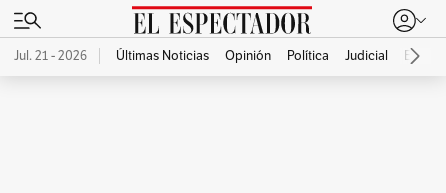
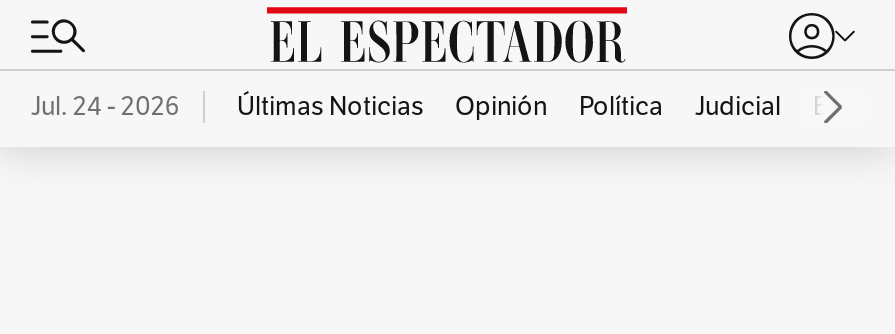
- Jul. 21 - 2026
+ Jul. 24 - 2026
